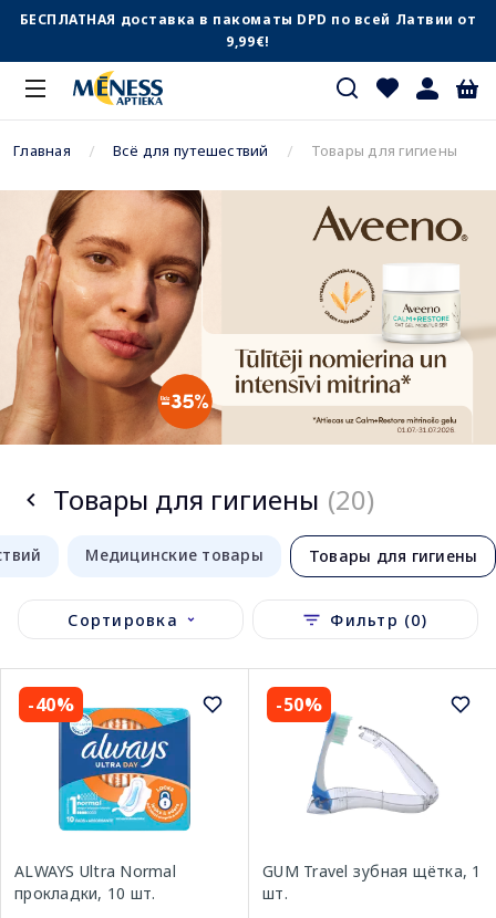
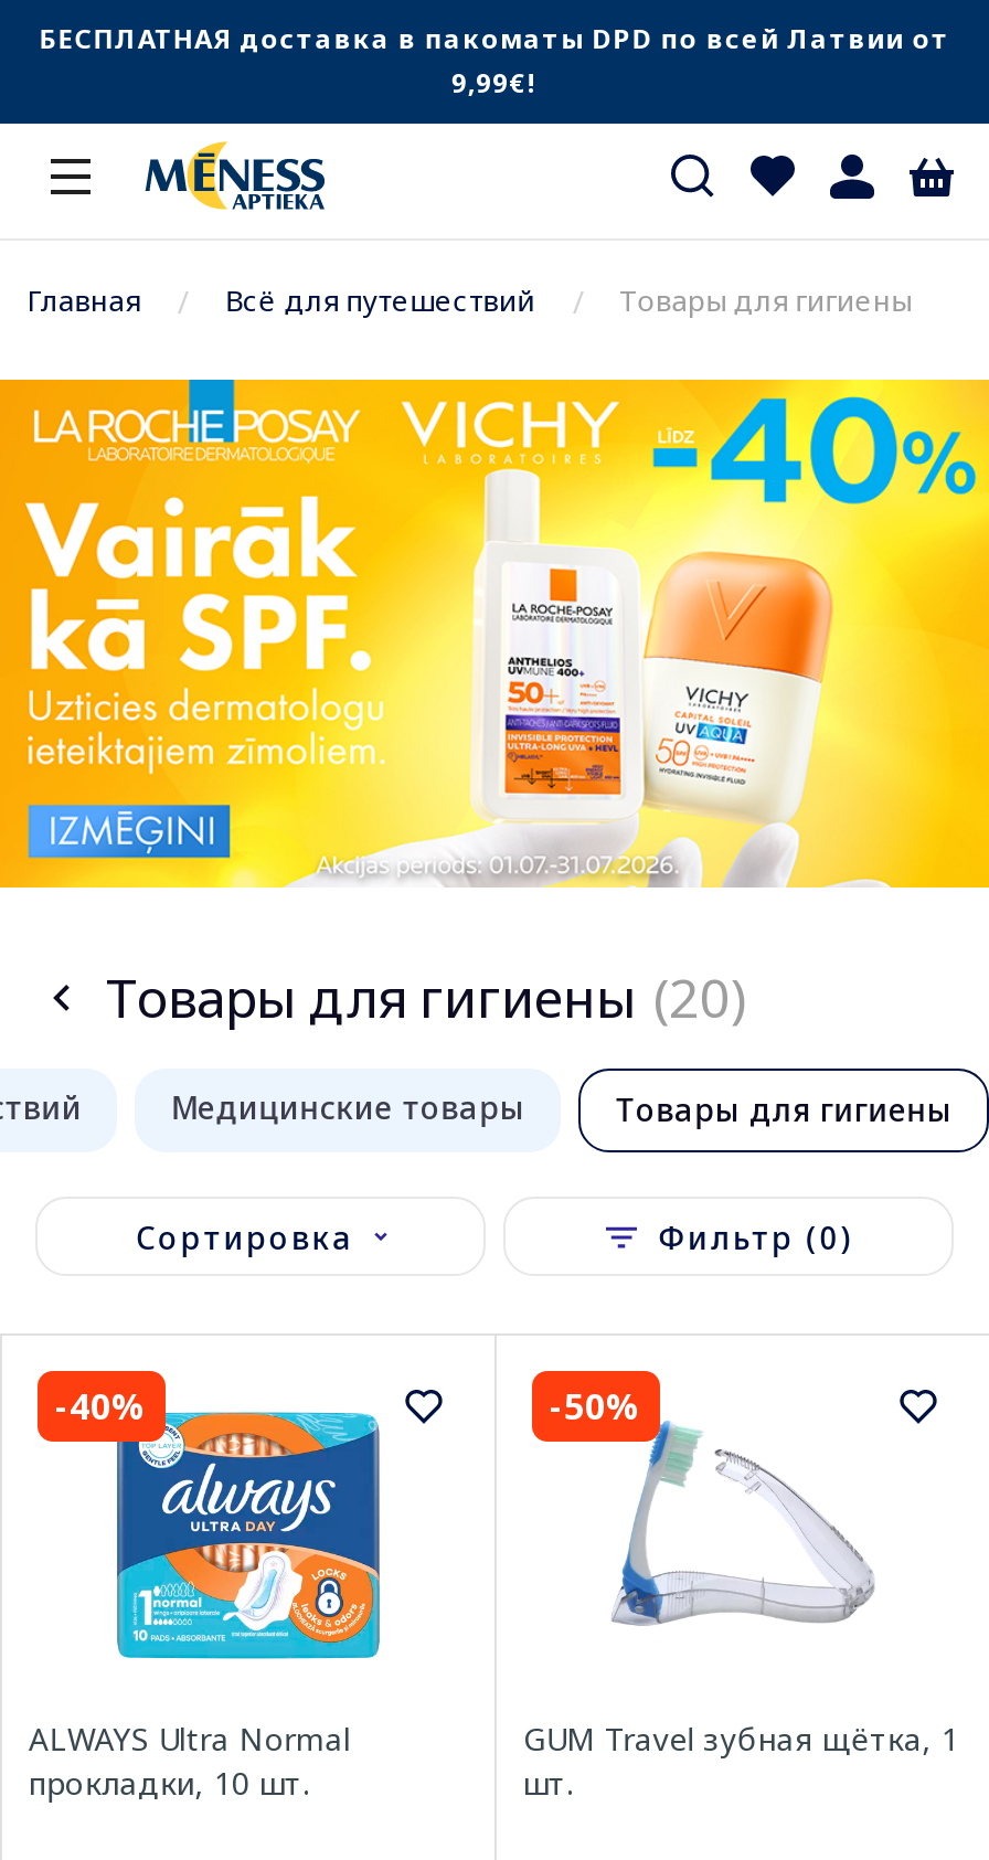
- [image]
+ [image]
